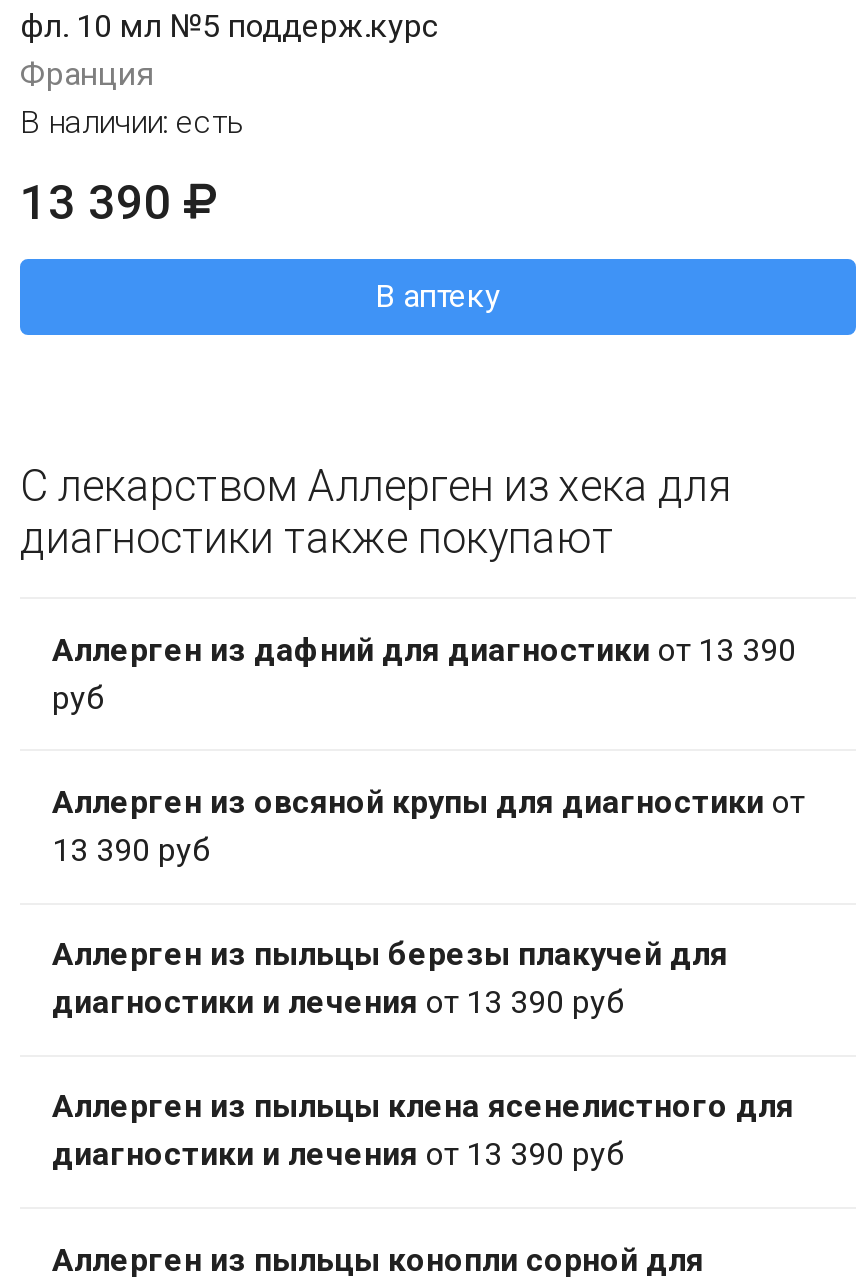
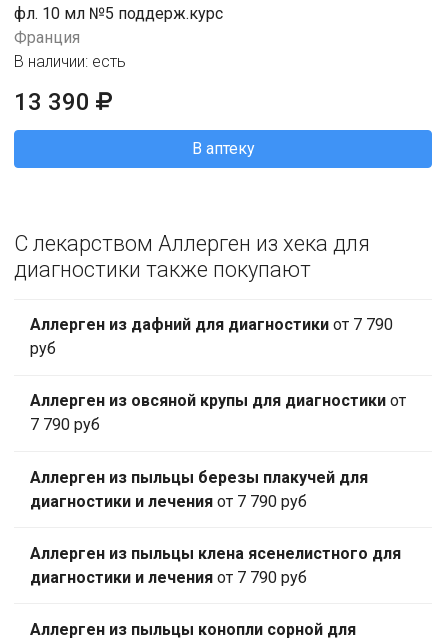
- Аллерген из дафний для диагностики от 13 390
+ Аллерген из дафний для диагностики от 7 790

- 13 390 руб
+ 7 790 руб

- диагностики и лечения от 13 390 руб
+ диагностики и лечения от 7 790 руб

- диагностики и лечения от 13 390 руб
+ диагностики и лечения от 7 790 руб
